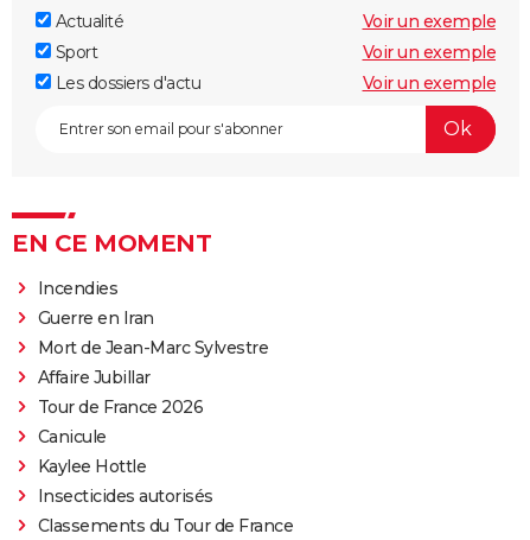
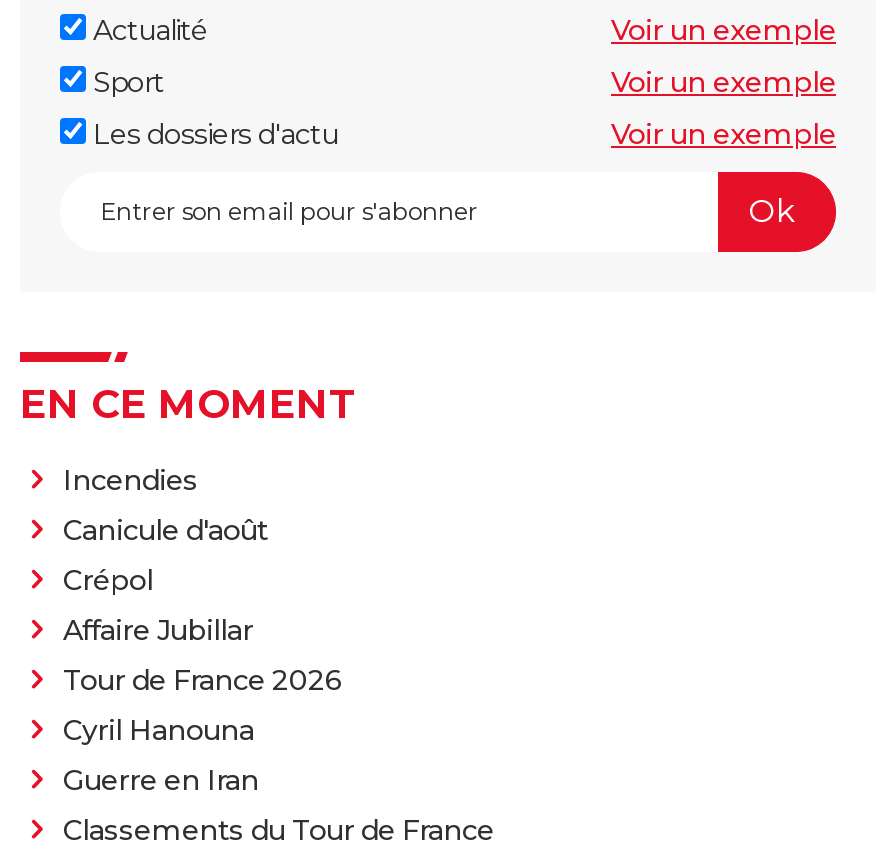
moved down: Guerre en Iran

- Mort de Jean-Marc Sylvestre
+ Canicule d'août
+ Crépol

- Canicule
- Kaylee Hottle
- Insecticides autorisés
+ Cyril Hanouna
